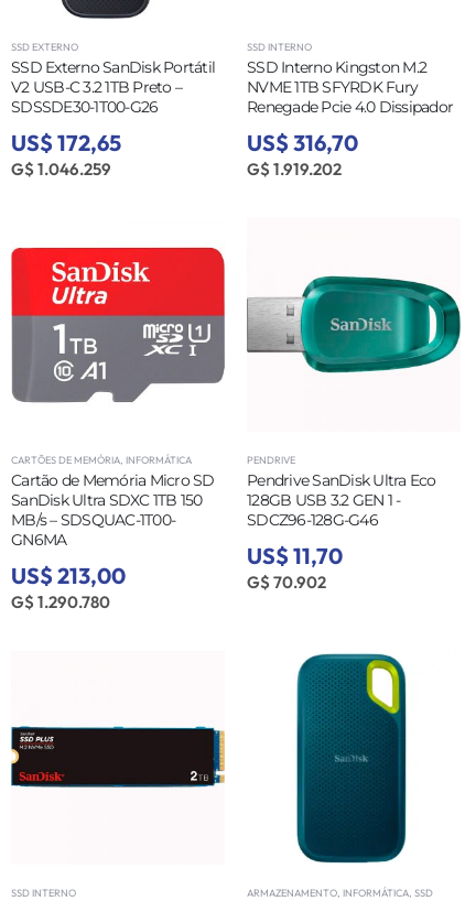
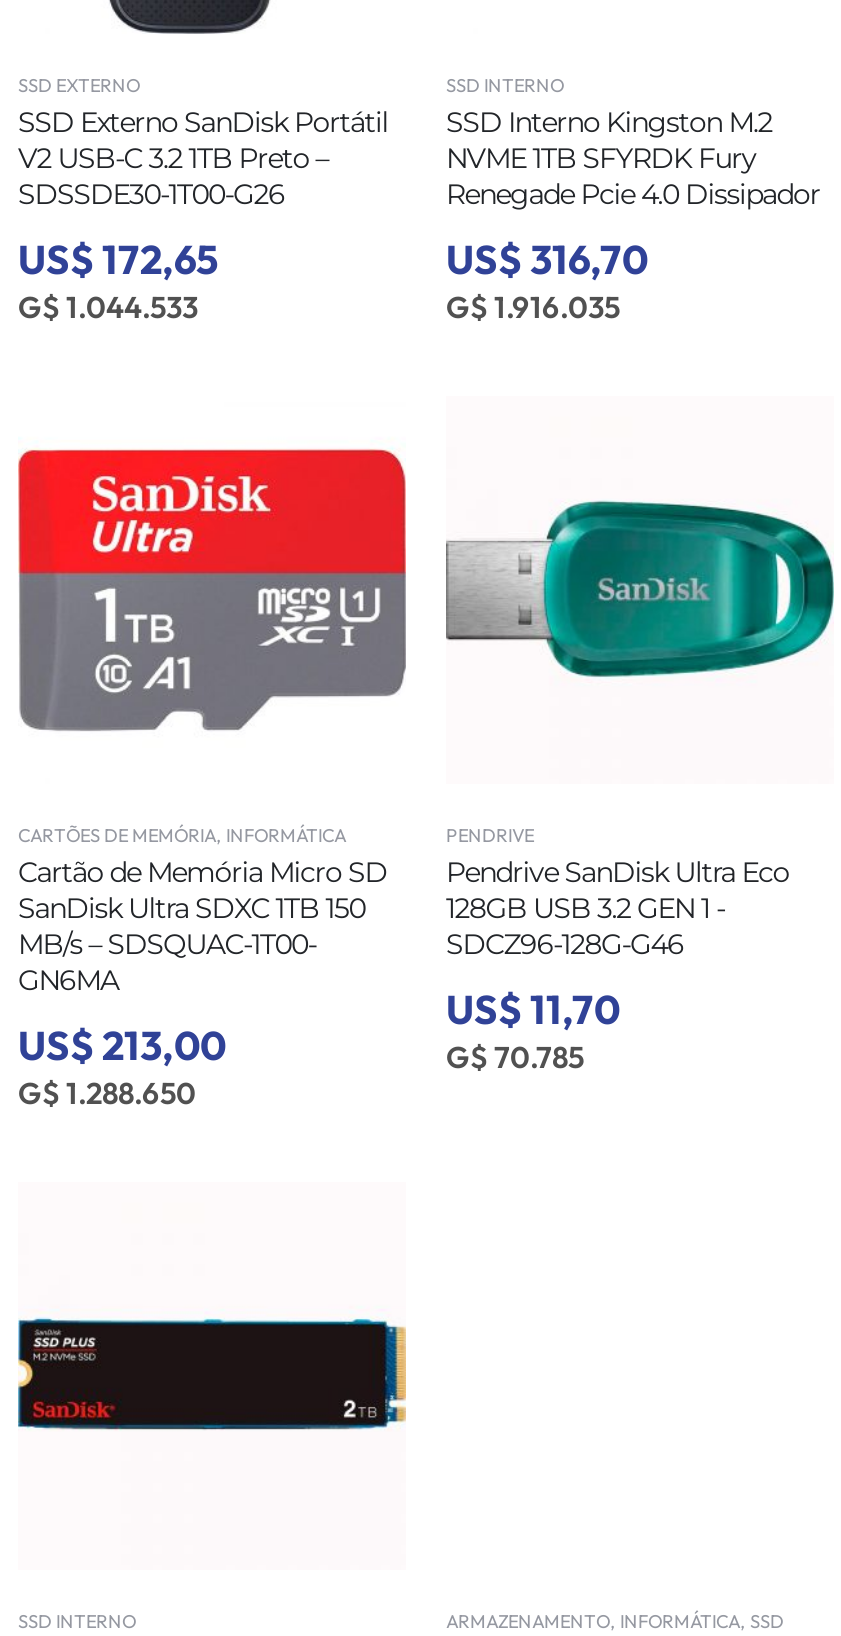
- G$ 1.046.259
+ G$ 1.044.533

- G$ 1.919.202
+ G$ 1.916.035

- G$ 70.902
+ G$ 70.785

- G$ 1.290.780
+ G$ 1.288.650

- [image]
